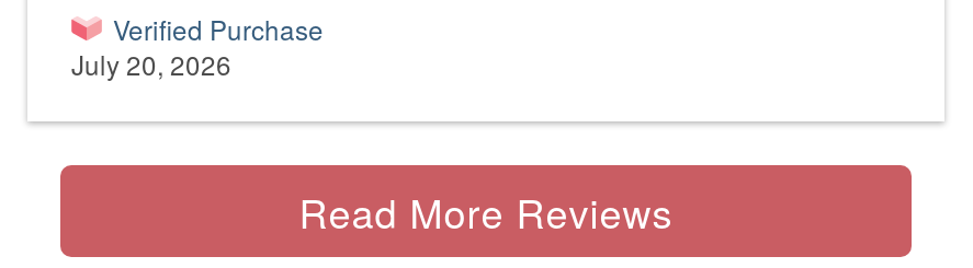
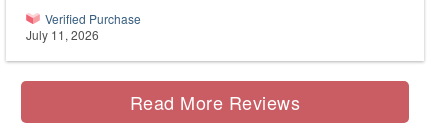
- July 20, 2026
+ July 11, 2026
